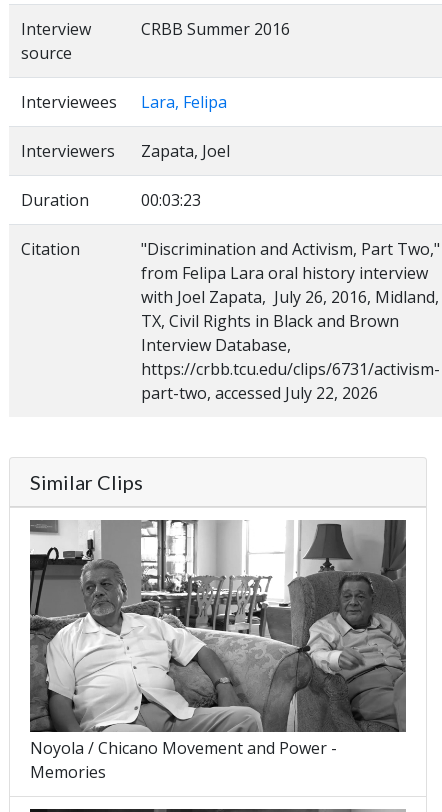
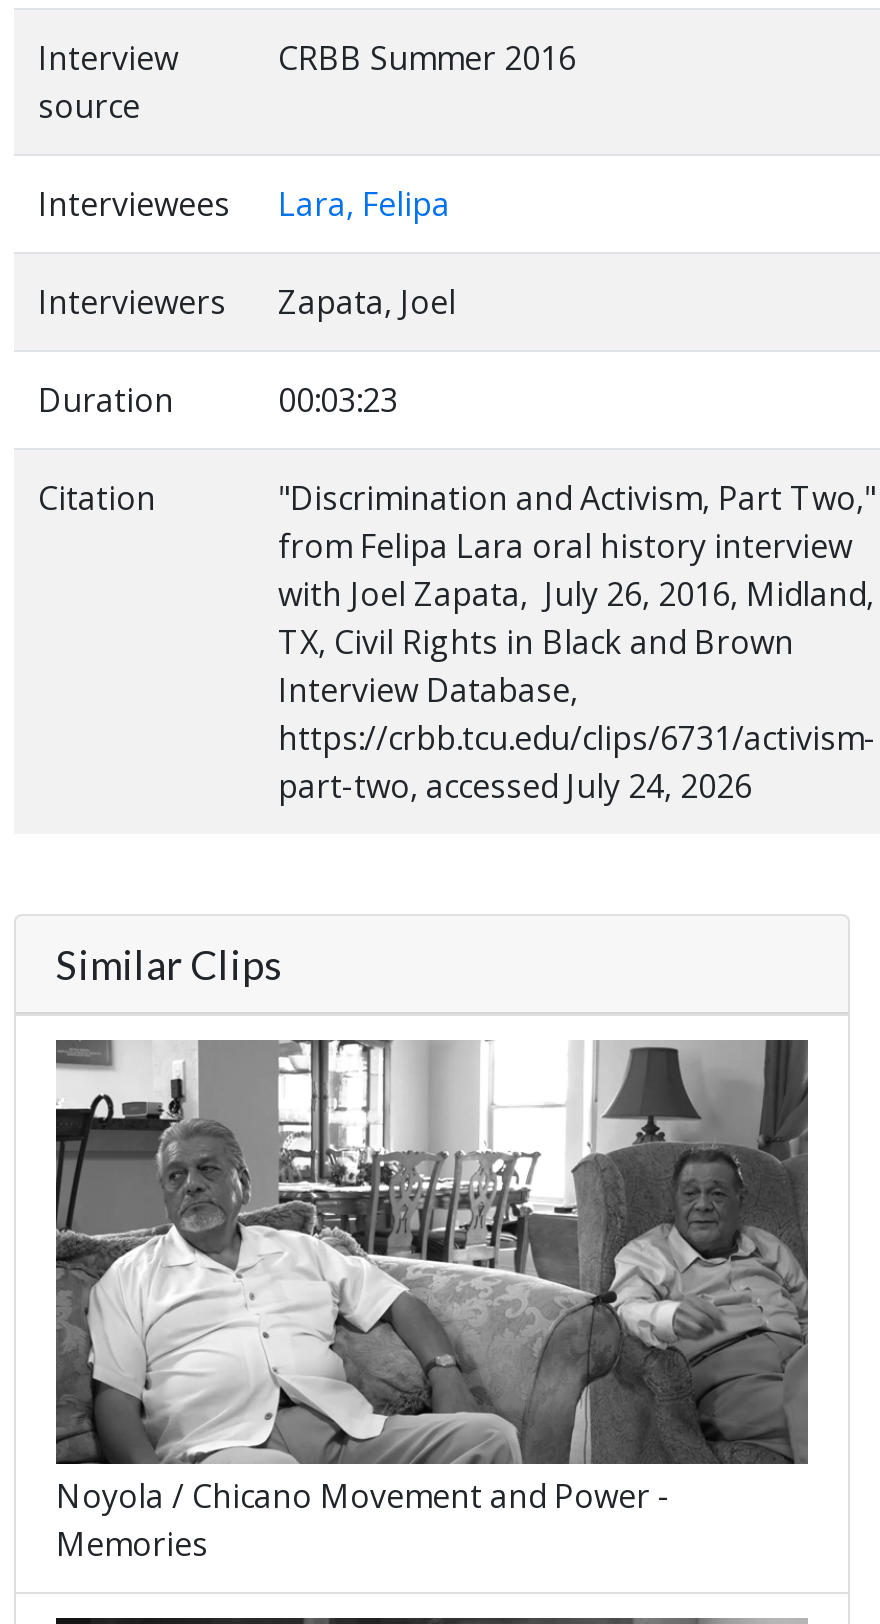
- part-two, accessed July 22, 2026
+ part-two, accessed July 24, 2026
